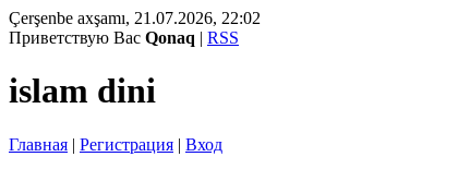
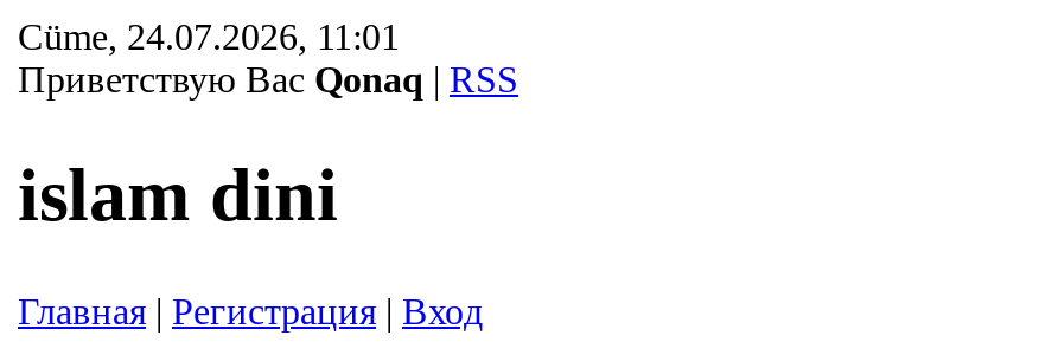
- Çerşenbe axşamı, 21.07.2026, 22:02
+ Cüme, 24.07.2026, 11:01
